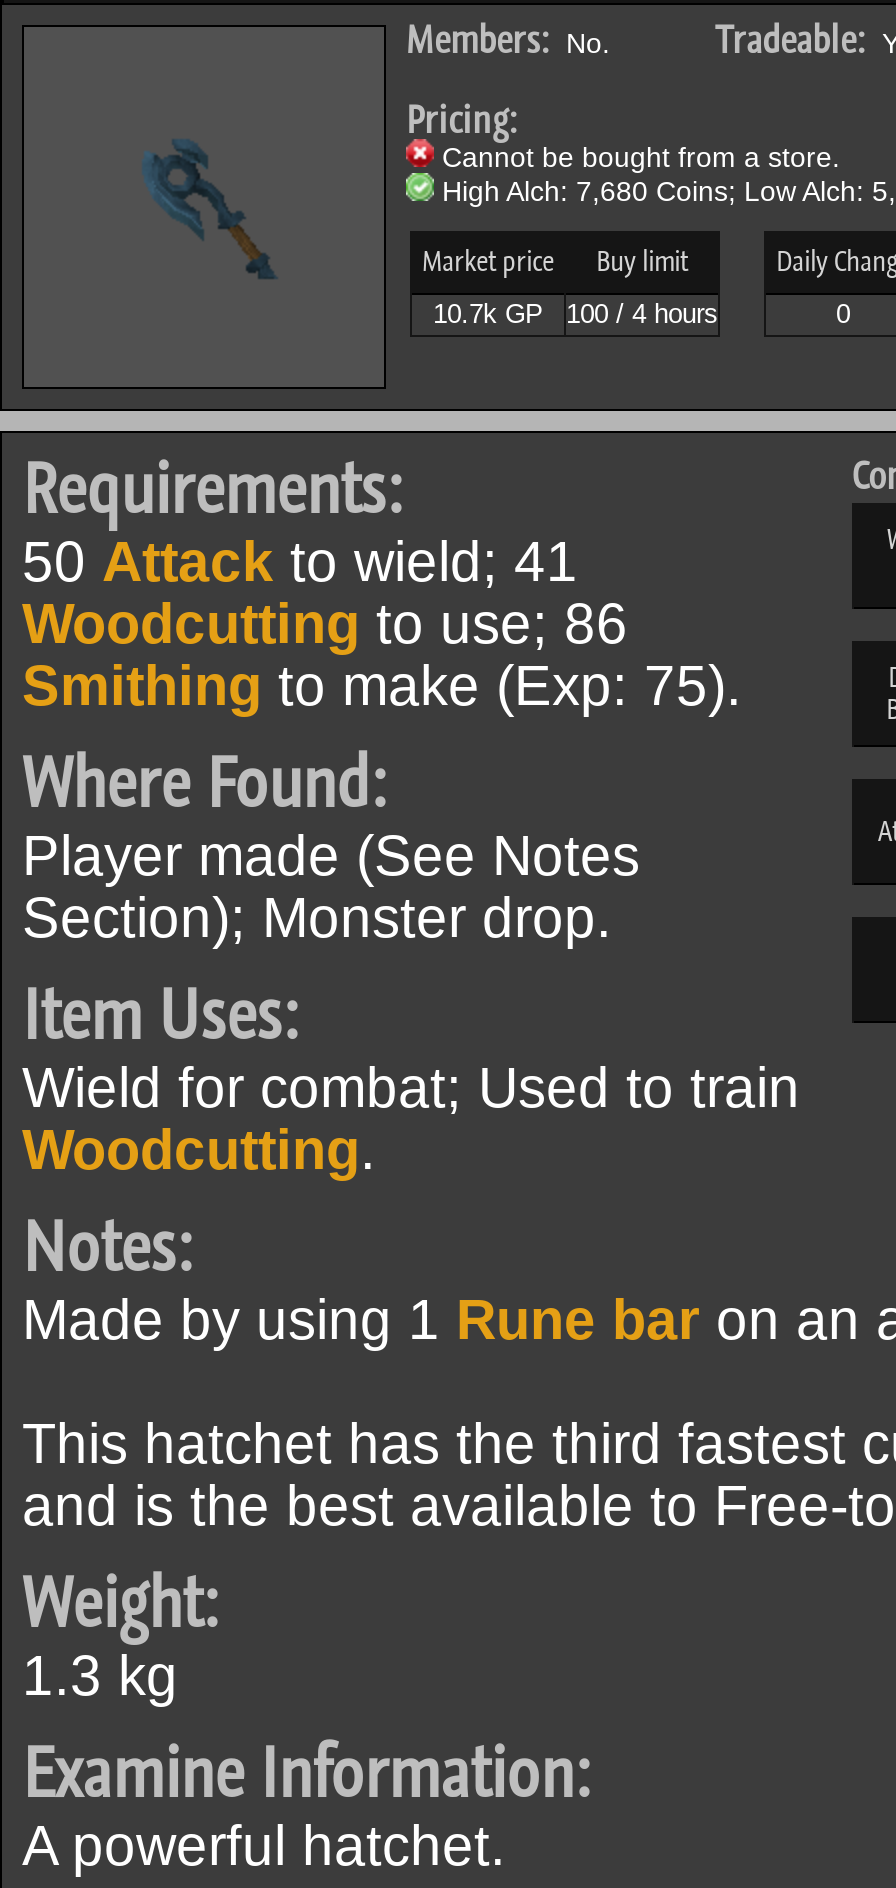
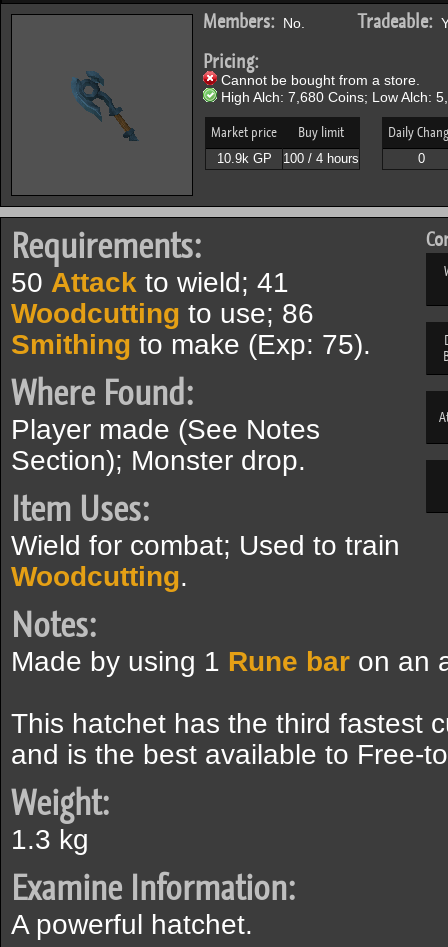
- 10.7k GP 100 / 4 hours
+ 10.9k GP 100 / 4 hours
